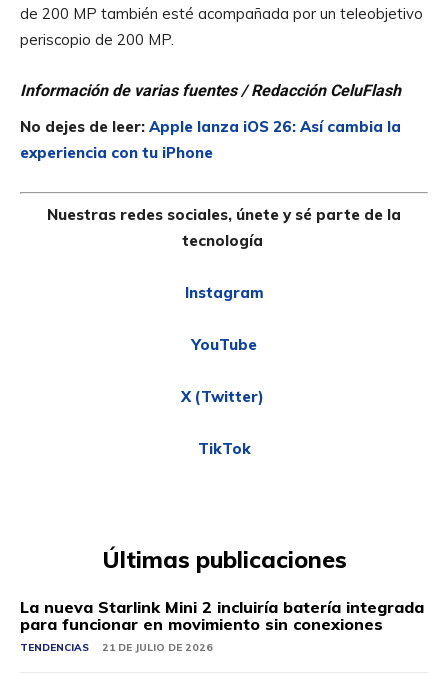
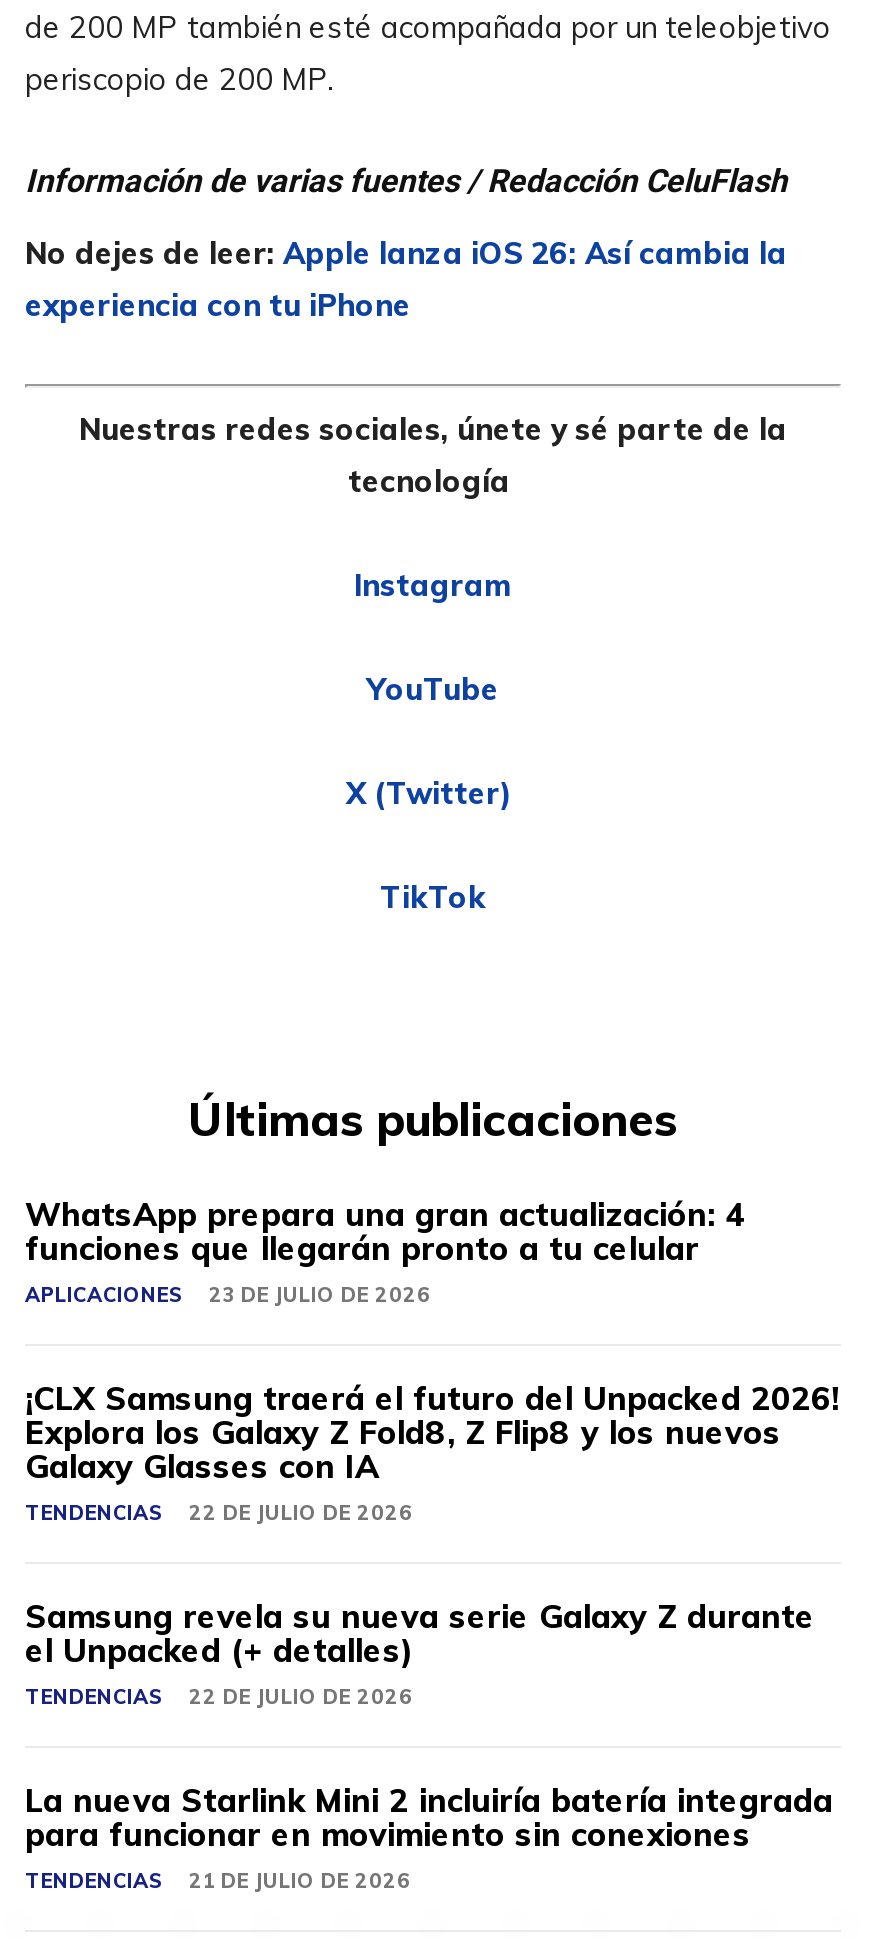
+ WhatsApp prepara una gran actualización: 4
+ funciones que llegarán pronto a tu celular
+ APLICACIONES
+ 23 DE JULIO DE 2026
+ ¡CLX Samsung traerá el futuro del Unpacked 2026!
+ Explora los Galaxy Z Fold8, Z Flip8 y los nuevos
+ Galaxy Glasses con IA
+ TENDENCIAS
+ 22 DE JULIO DE 2026
+ Samsung revela su nueva serie Galaxy Z durante
+ el Unpacked (+ detalles)
+ TENDENCIAS
+ 22 DE JULIO DE 2026
